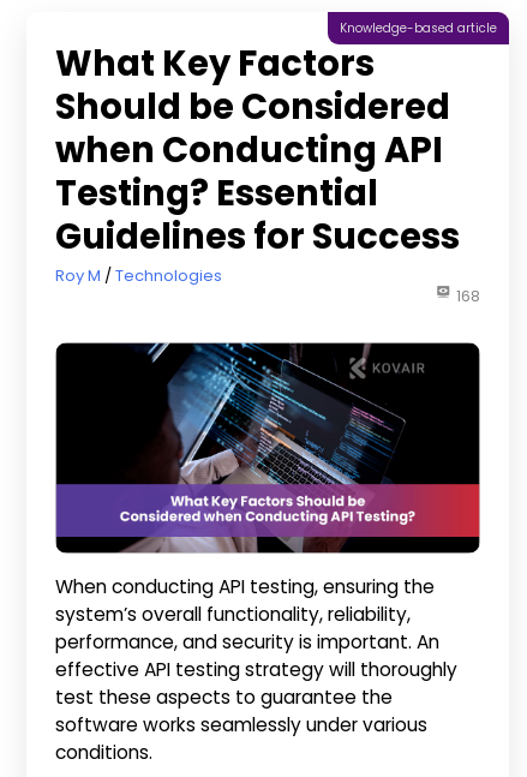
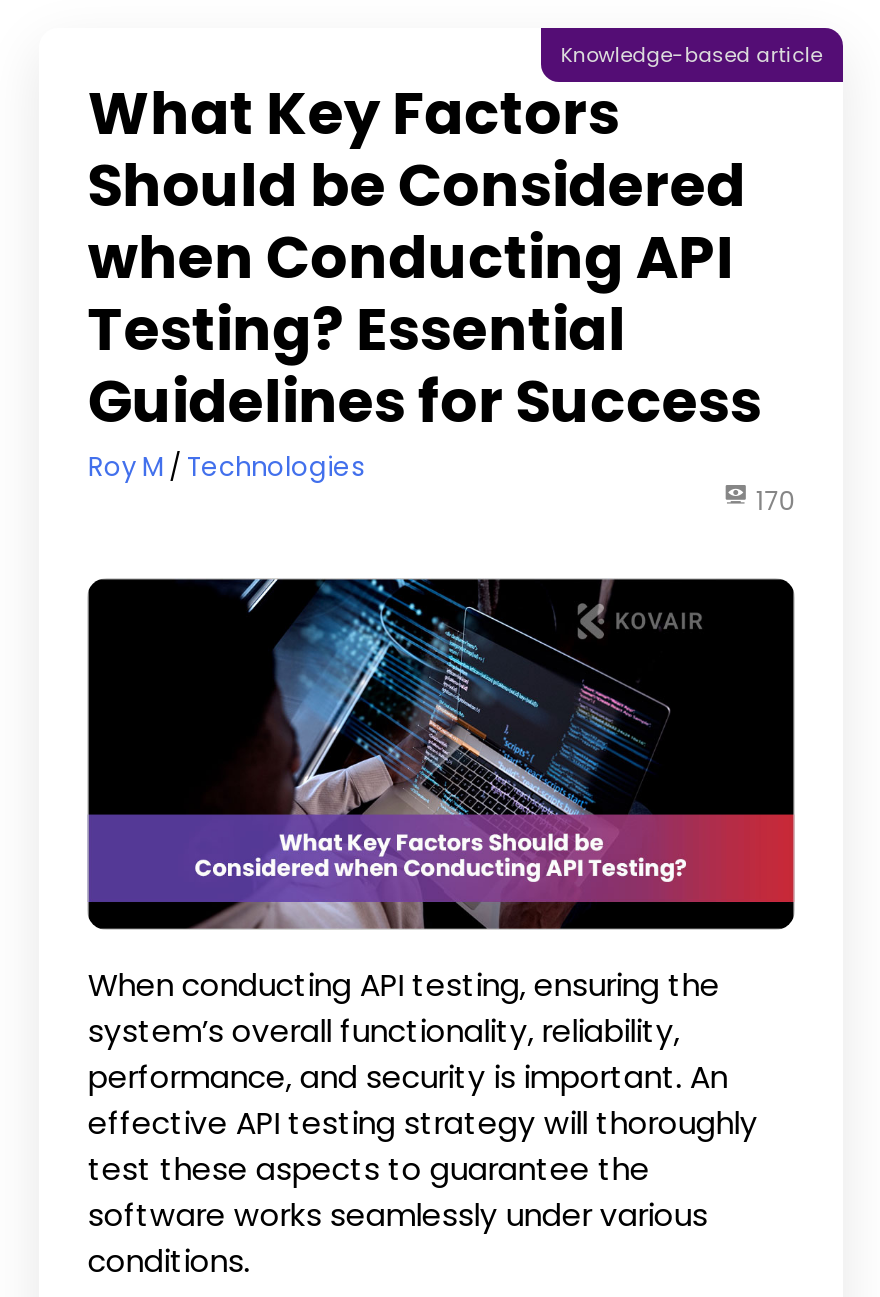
- 168
+ 170
